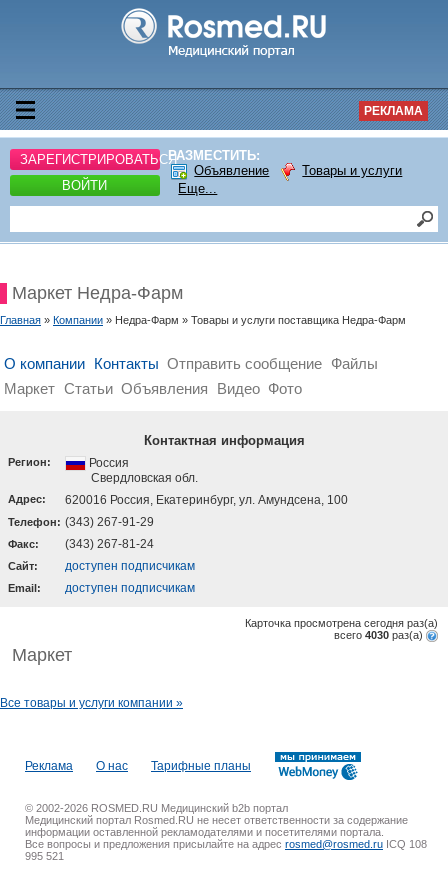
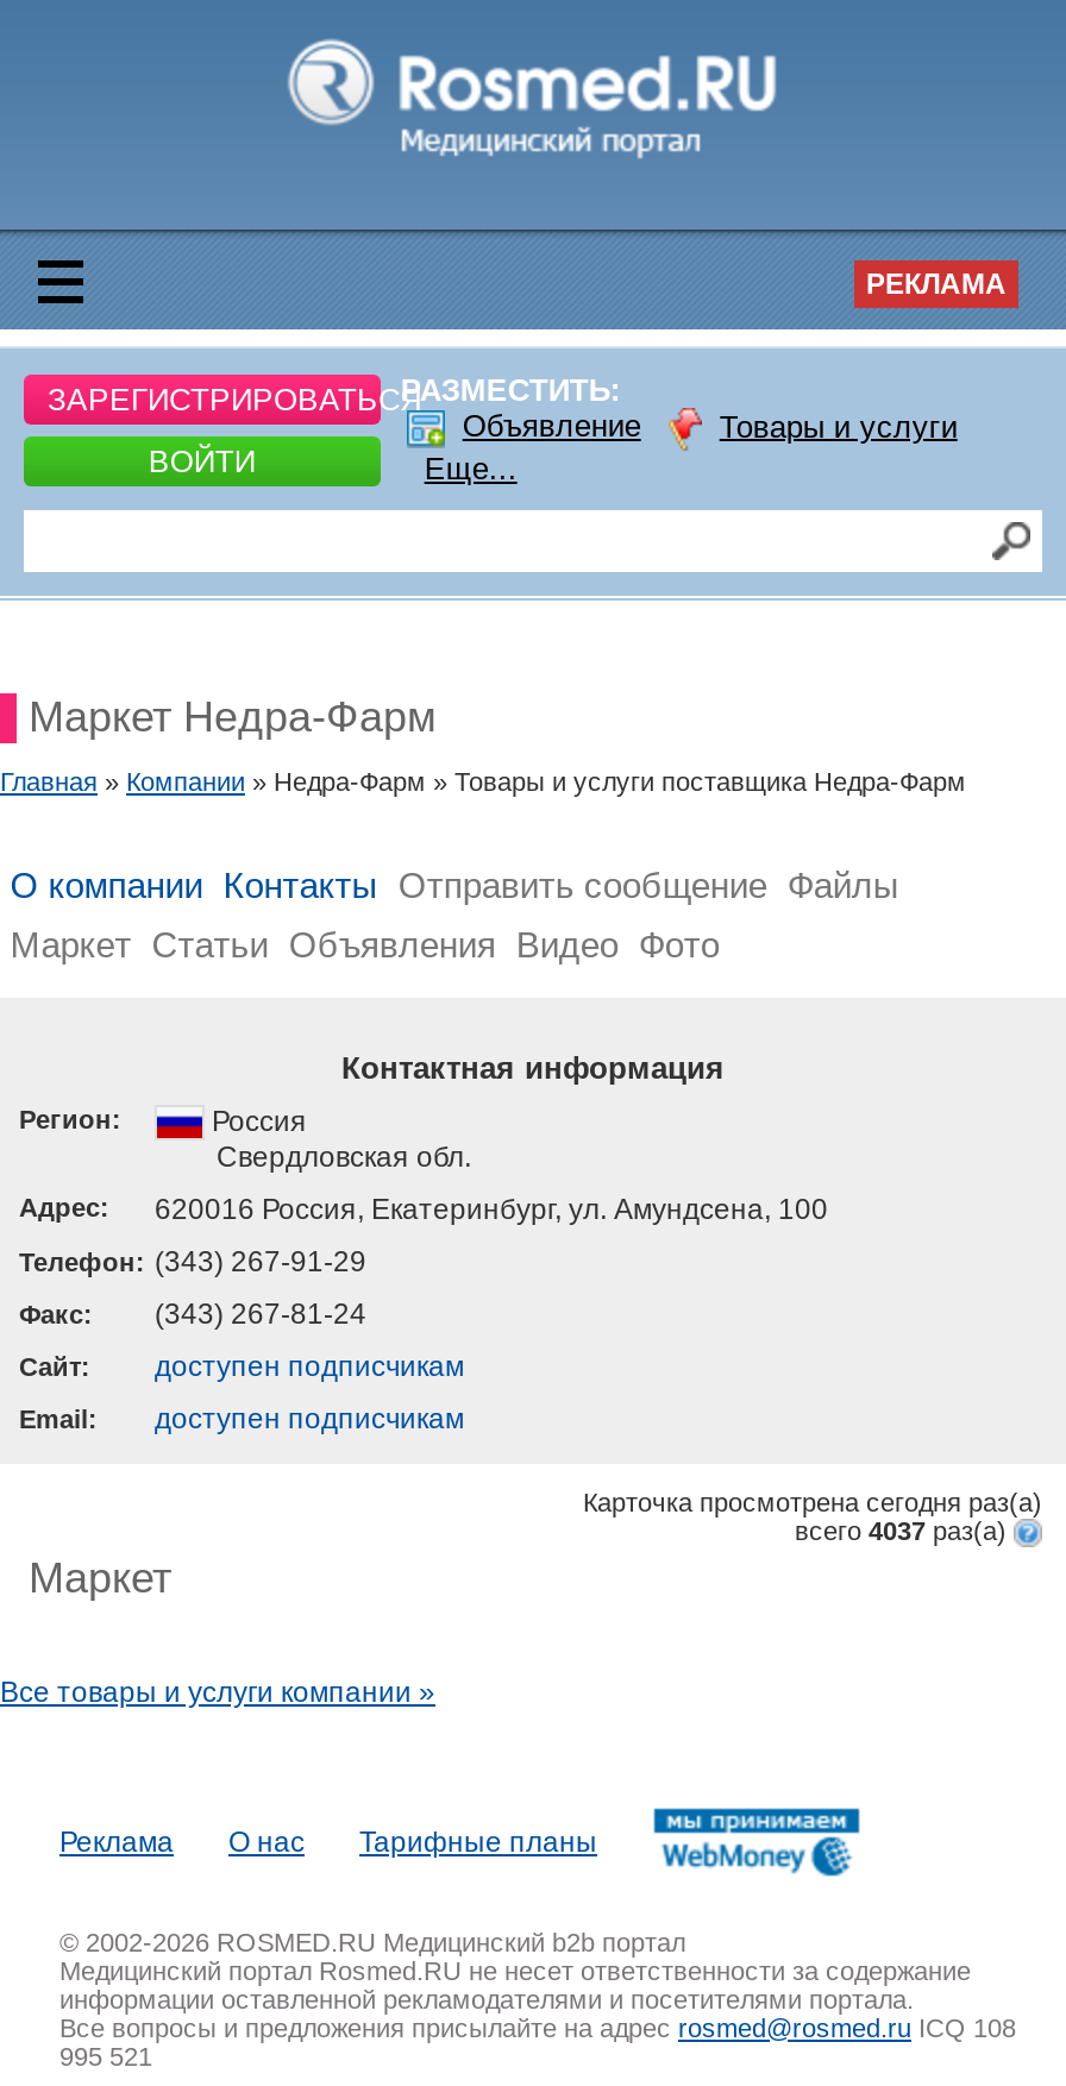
- всего 4030 раз(a)
+ всего 4037 раз(a)
